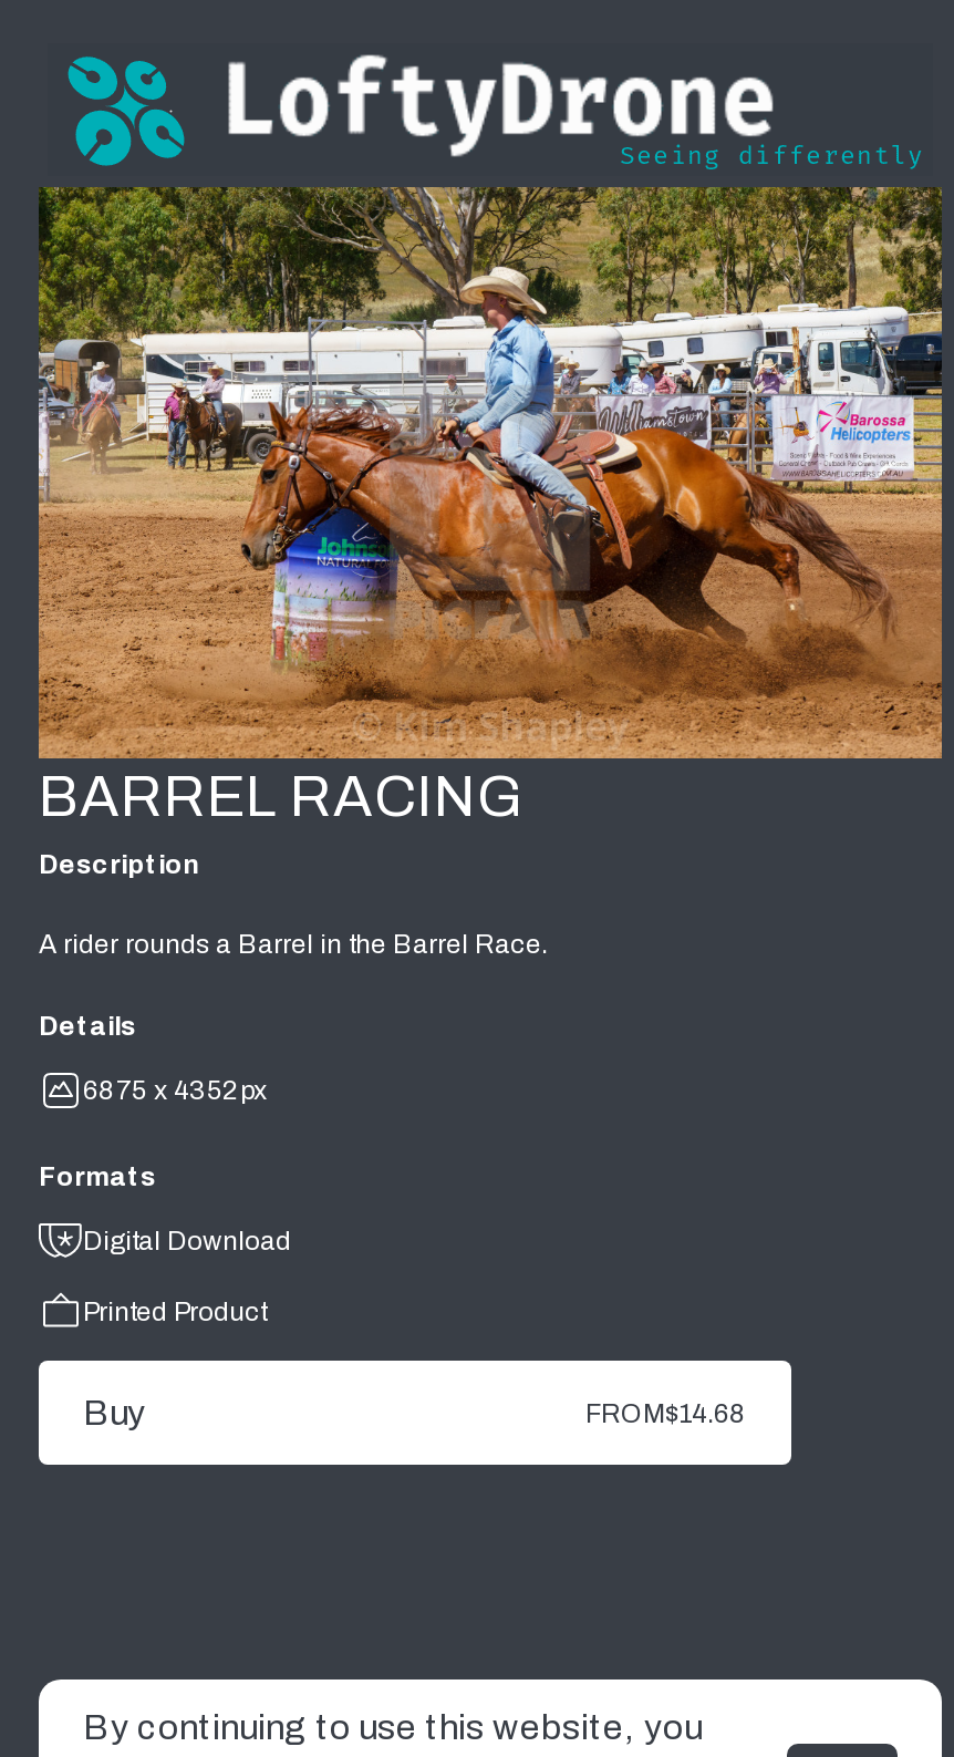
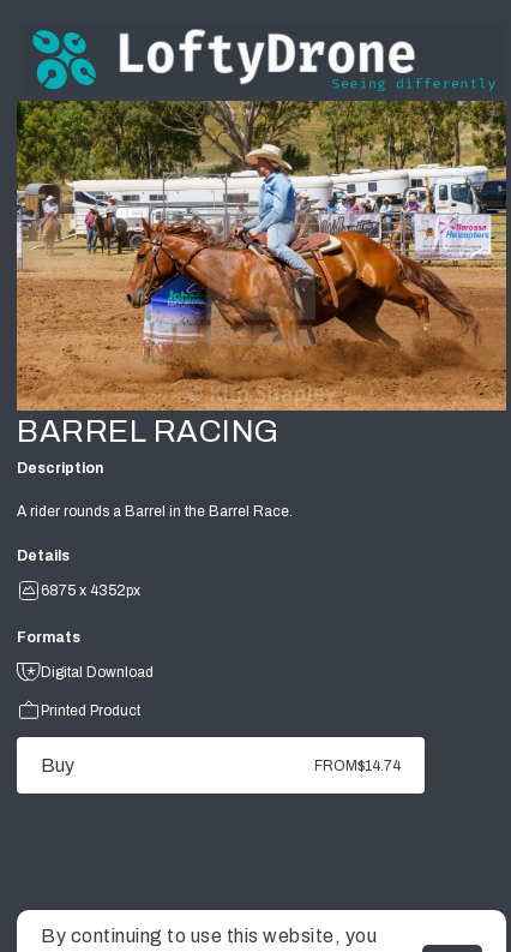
- FROM$14.68
+ FROM$14.74
